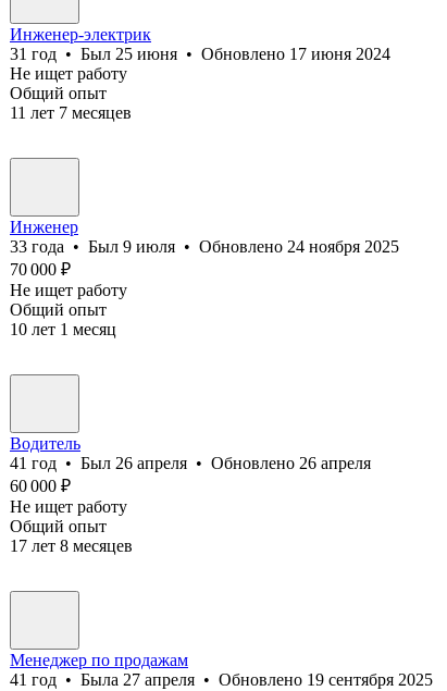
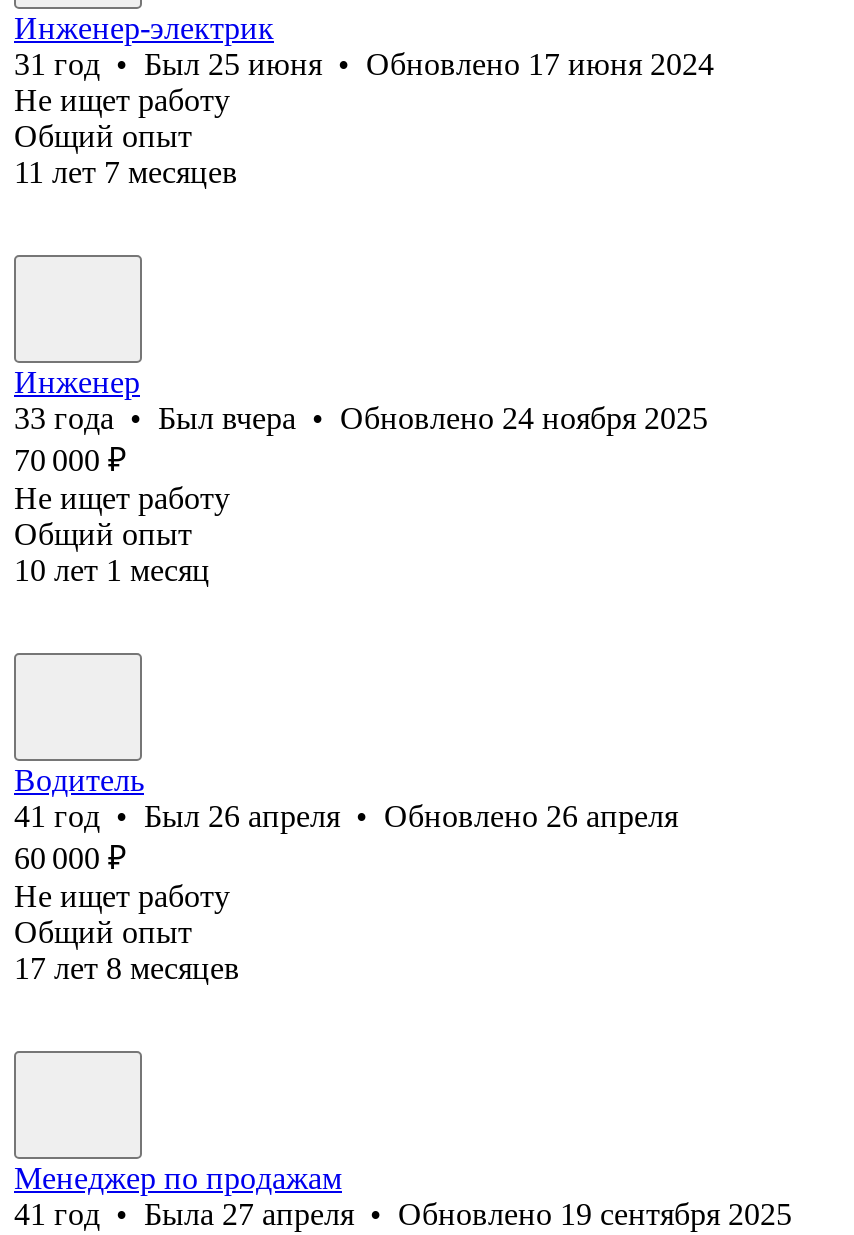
- 33 года • Был 9 июля • Обновлено 24 ноября 2025
+ 33 года • Был вчера • Обновлено 24 ноября 2025
